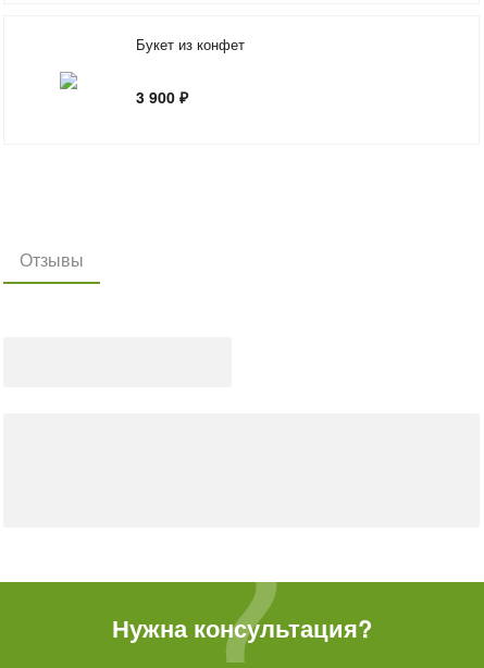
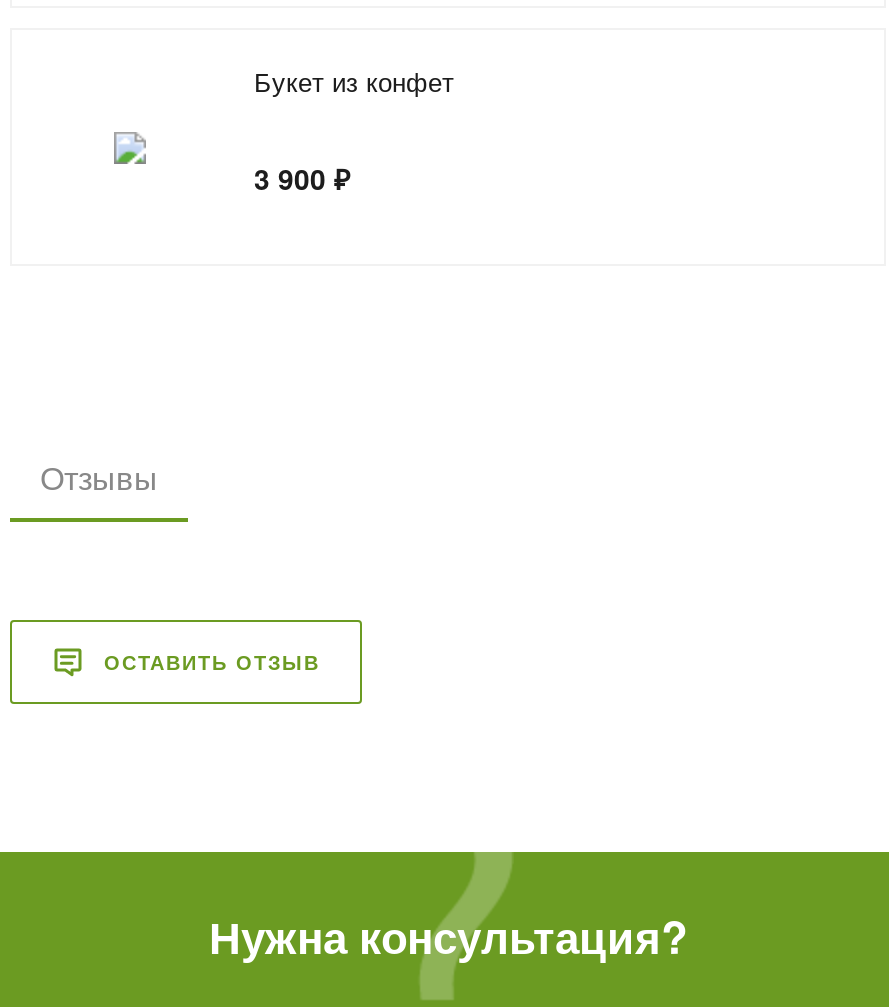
+ ОСТАВИТЬ ОТЗЫВ
